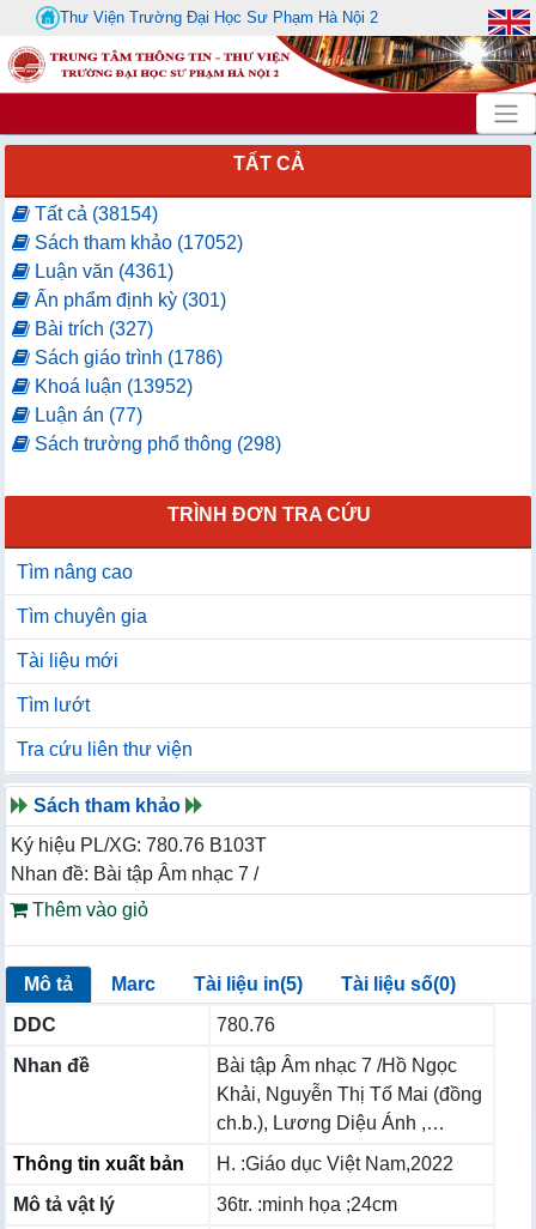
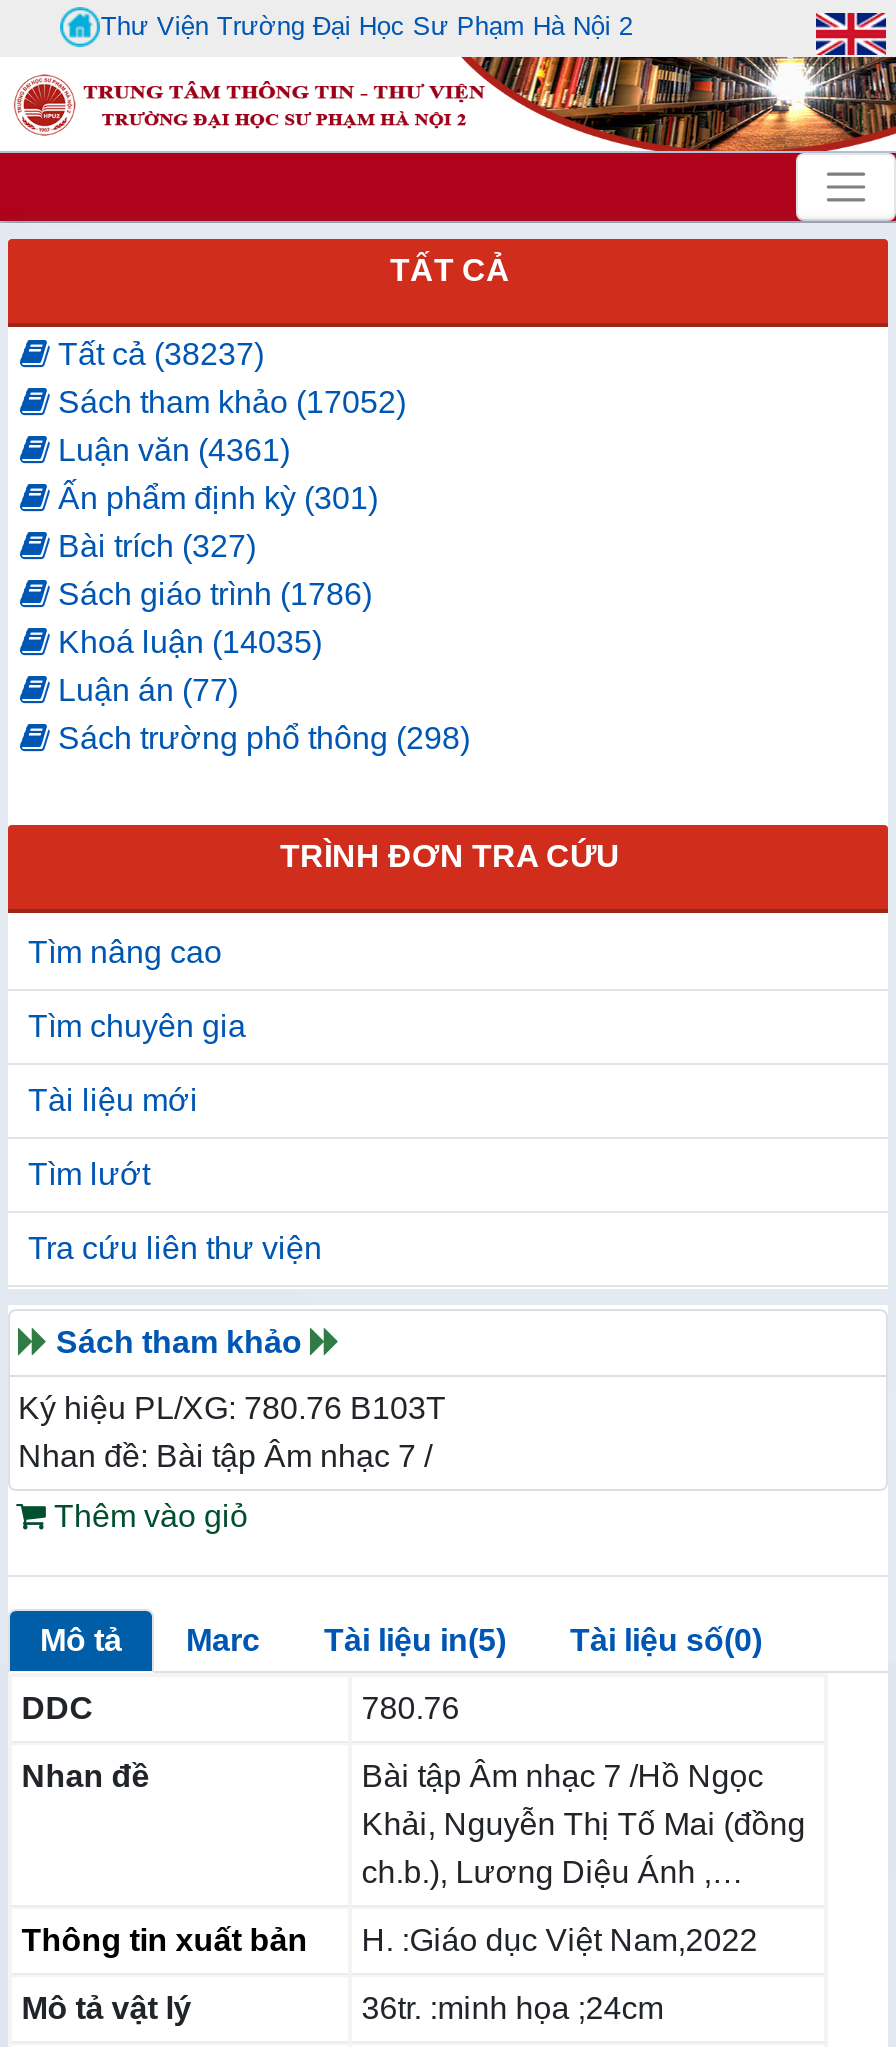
- Tất cả (38154)
+ Tất cả (38237)

- Khoá luận (13952)
+ Khoá luận (14035)
